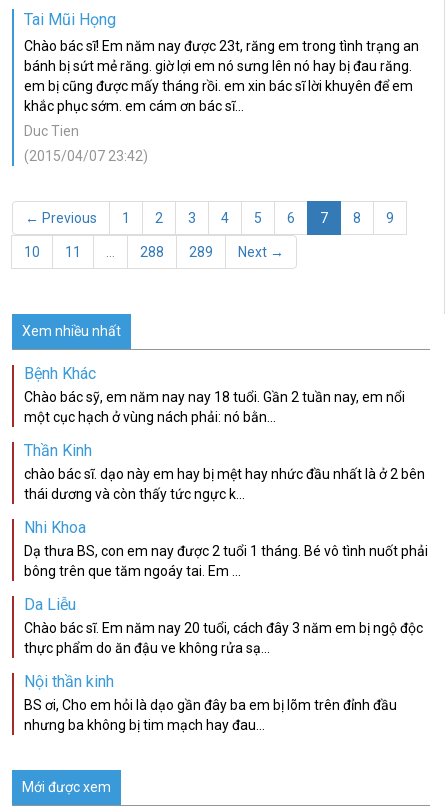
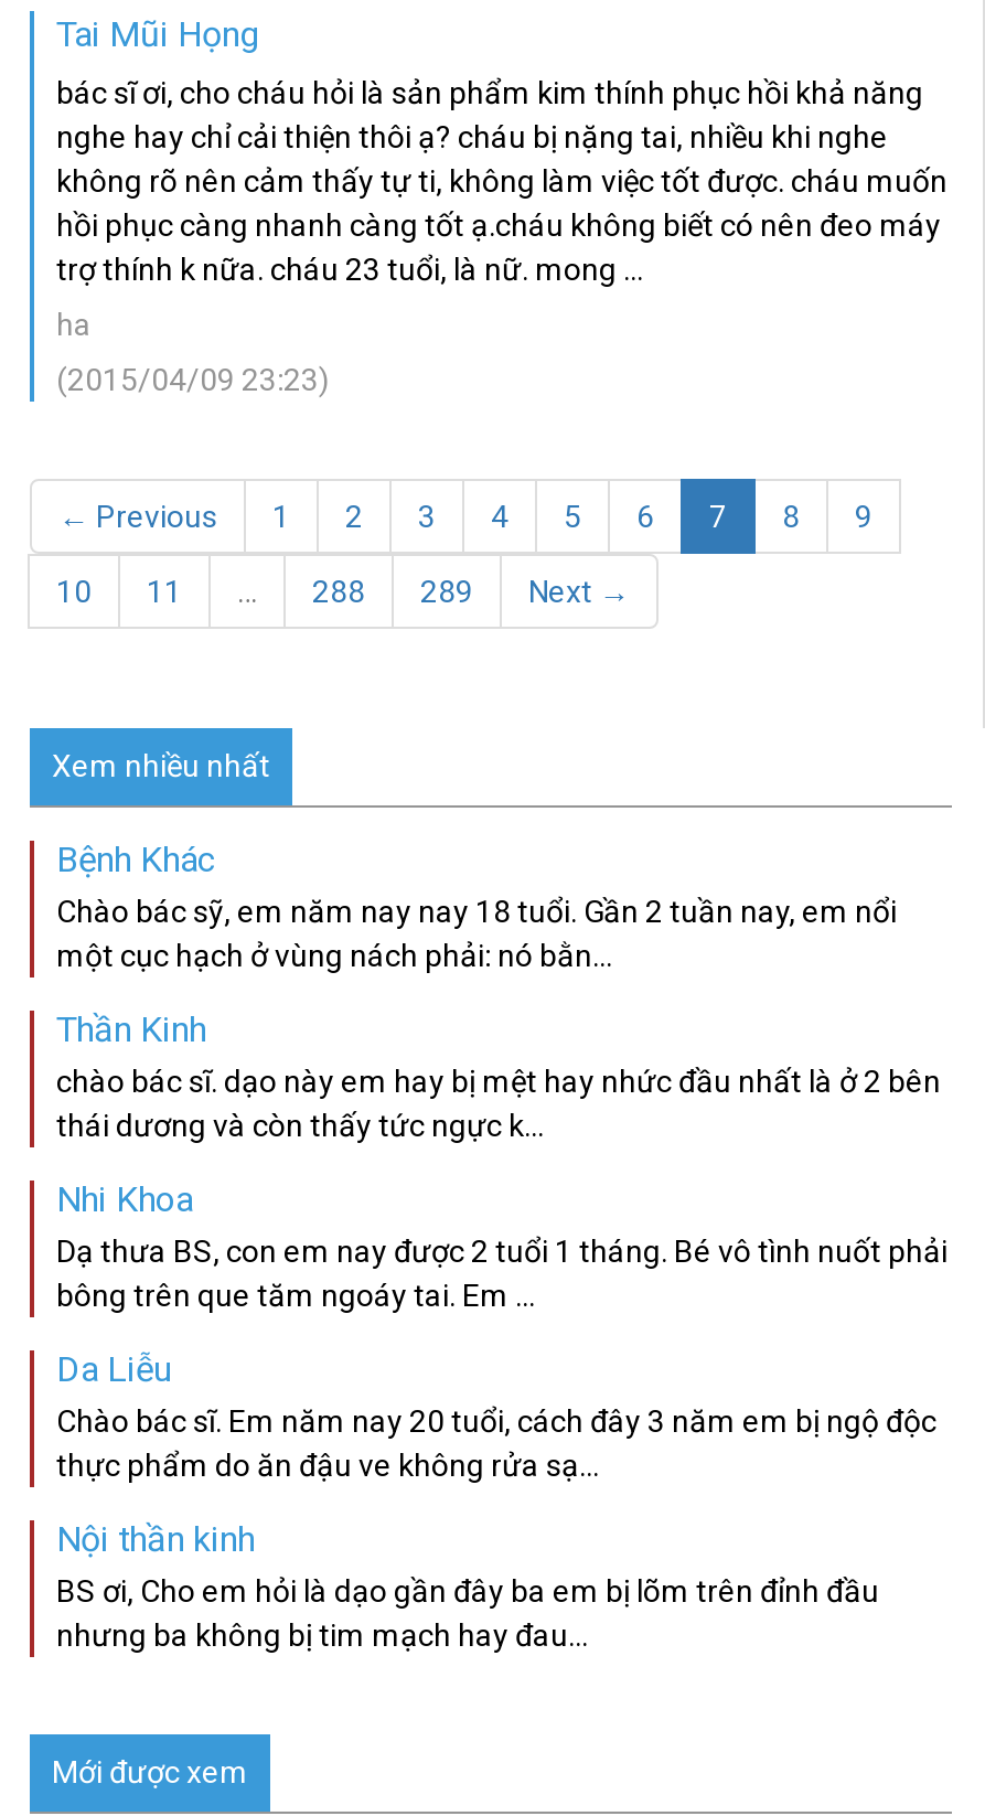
- Chào bác sĩ! Em năm nay được 23t, răng em trong tình trạng an
- bánh bị sứt mẻ răng. giờ lợi em nó sưng lên nó hay bị đau răng.
- em bị cũng được mấy tháng rồi. em xin bác sĩ lời khuyên để em
- khắc phục sớm. em cám ơn bác sĩ...
+ bác sĩ ơi, cho cháu hỏi là sản phẩm kim thính phục hồi khả năng
+ nghe hay chỉ cải thiện thôi ạ? cháu bị nặng tai, nhiều khi nghe
+ không rõ nên cảm thấy tự ti, không làm việc tốt được. cháu muốn
+ hồi phục càng nhanh càng tốt ạ.cháu không biết có nên đeo máy
+ trợ thính k nữa. cháu 23 tuổi, là nữ. mong ...

- Duc Tien
+ ha

- (2015/04/07 23:42)
+ (2015/04/09 23:23)
